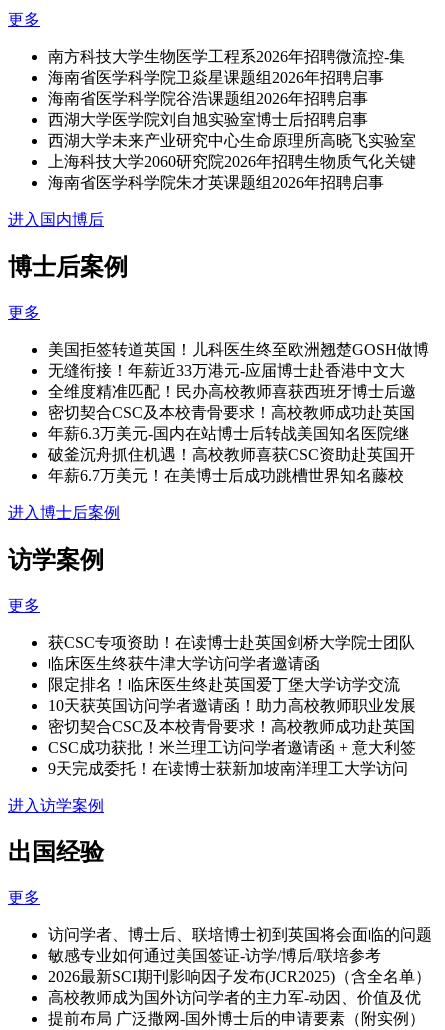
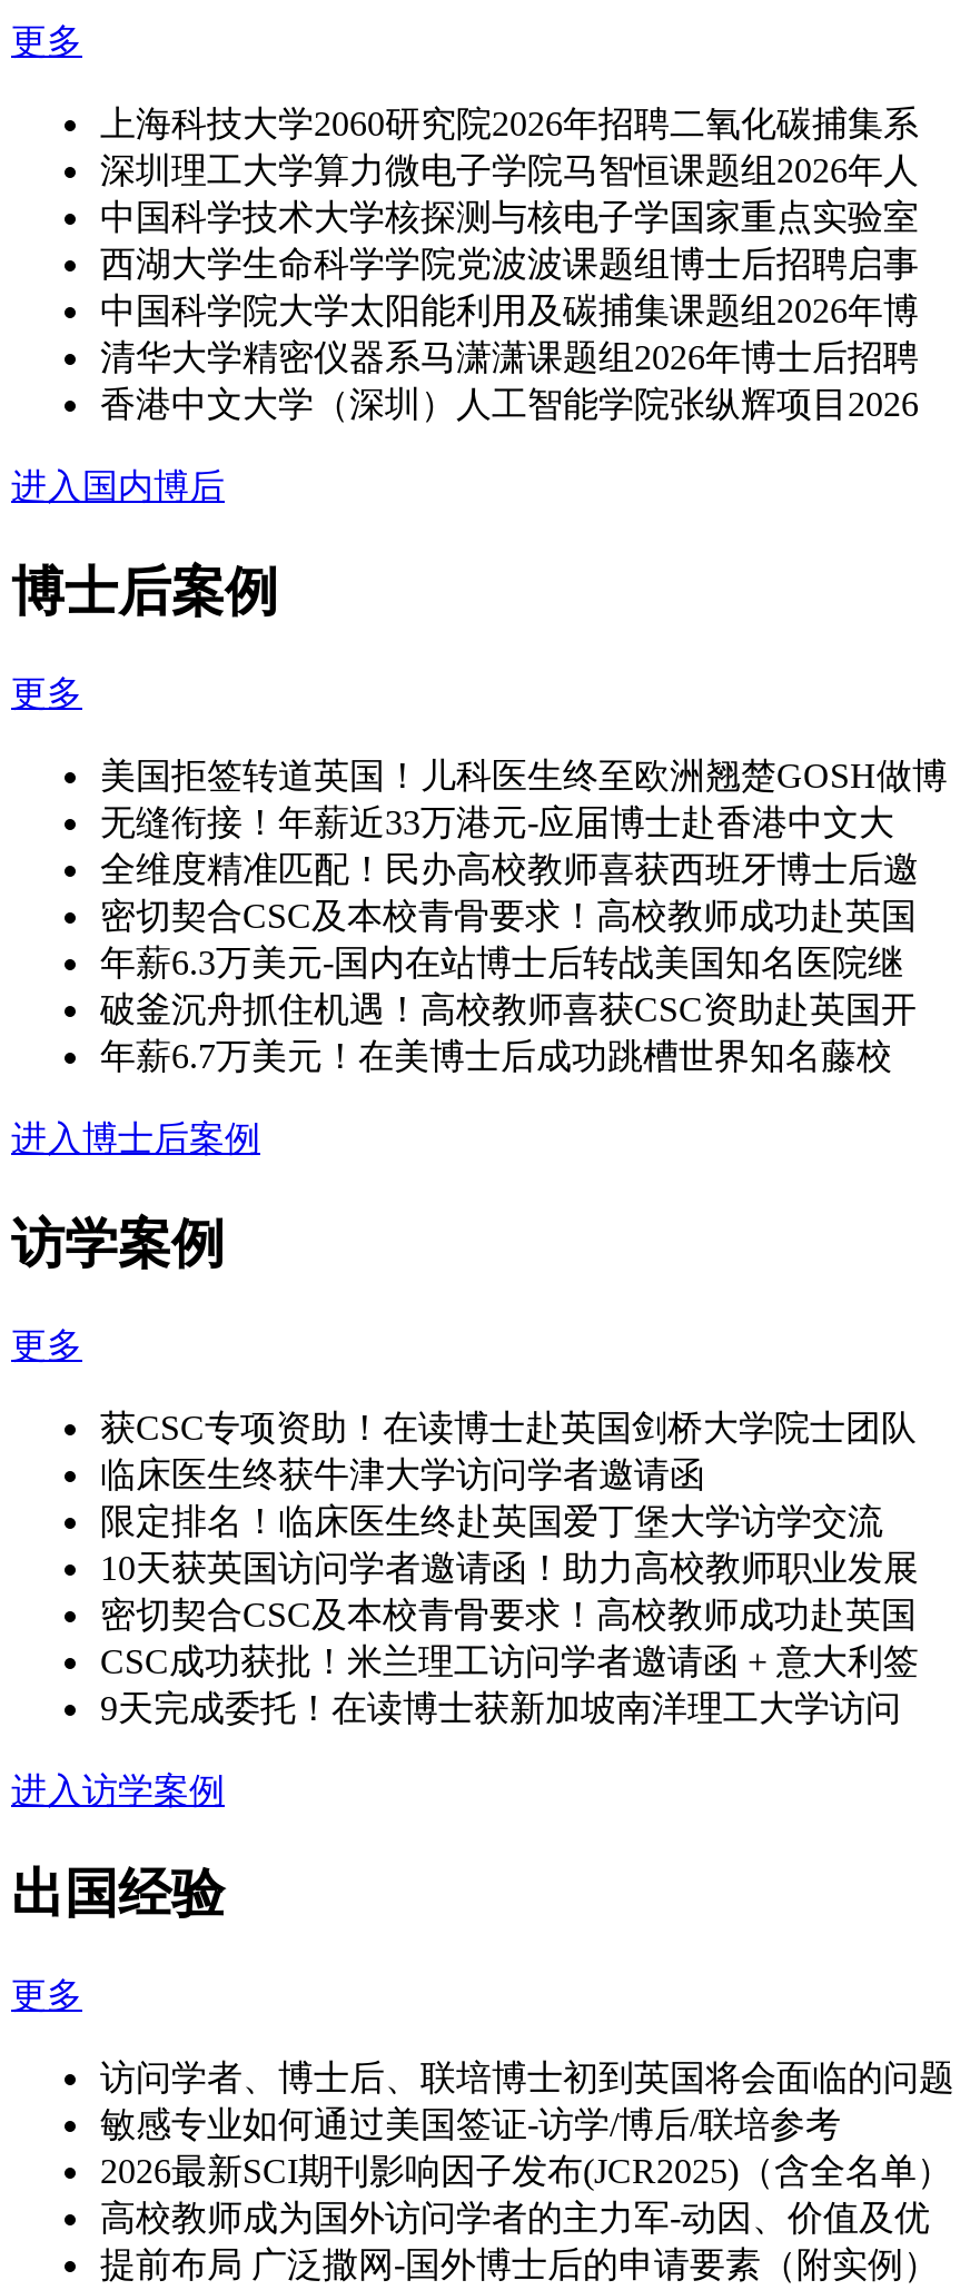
- 南方科技大学生物医学工程系2026年招聘微流控-集
- 海南省医学科学院卫焱星课题组2026年招聘启事
- 海南省医学科学院谷浩课题组2026年招聘启事
- 西湖大学医学院刘自旭实验室博士后招聘启事
- 西湖大学未来产业研究中心生命原理所高晓飞实验室
- 上海科技大学2060研究院2026年招聘生物质气化关键
- 海南省医学科学院朱才英课题组2026年招聘启事
+ 上海科技大学2060研究院2026年招聘二氧化碳捕集系
+ 深圳理工大学算力微电子学院马智恒课题组2026年人
+ 中国科学技术大学核探测与核电子学国家重点实验室
+ 西湖大学生命科学学院党波波课题组博士后招聘启事
+ 中国科学院大学太阳能利用及碳捕集课题组2026年博
+ 清华大学精密仪器系马潇潇课题组2026年博士后招聘
+ 香港中文大学（深圳）人工智能学院张纵辉项目2026
